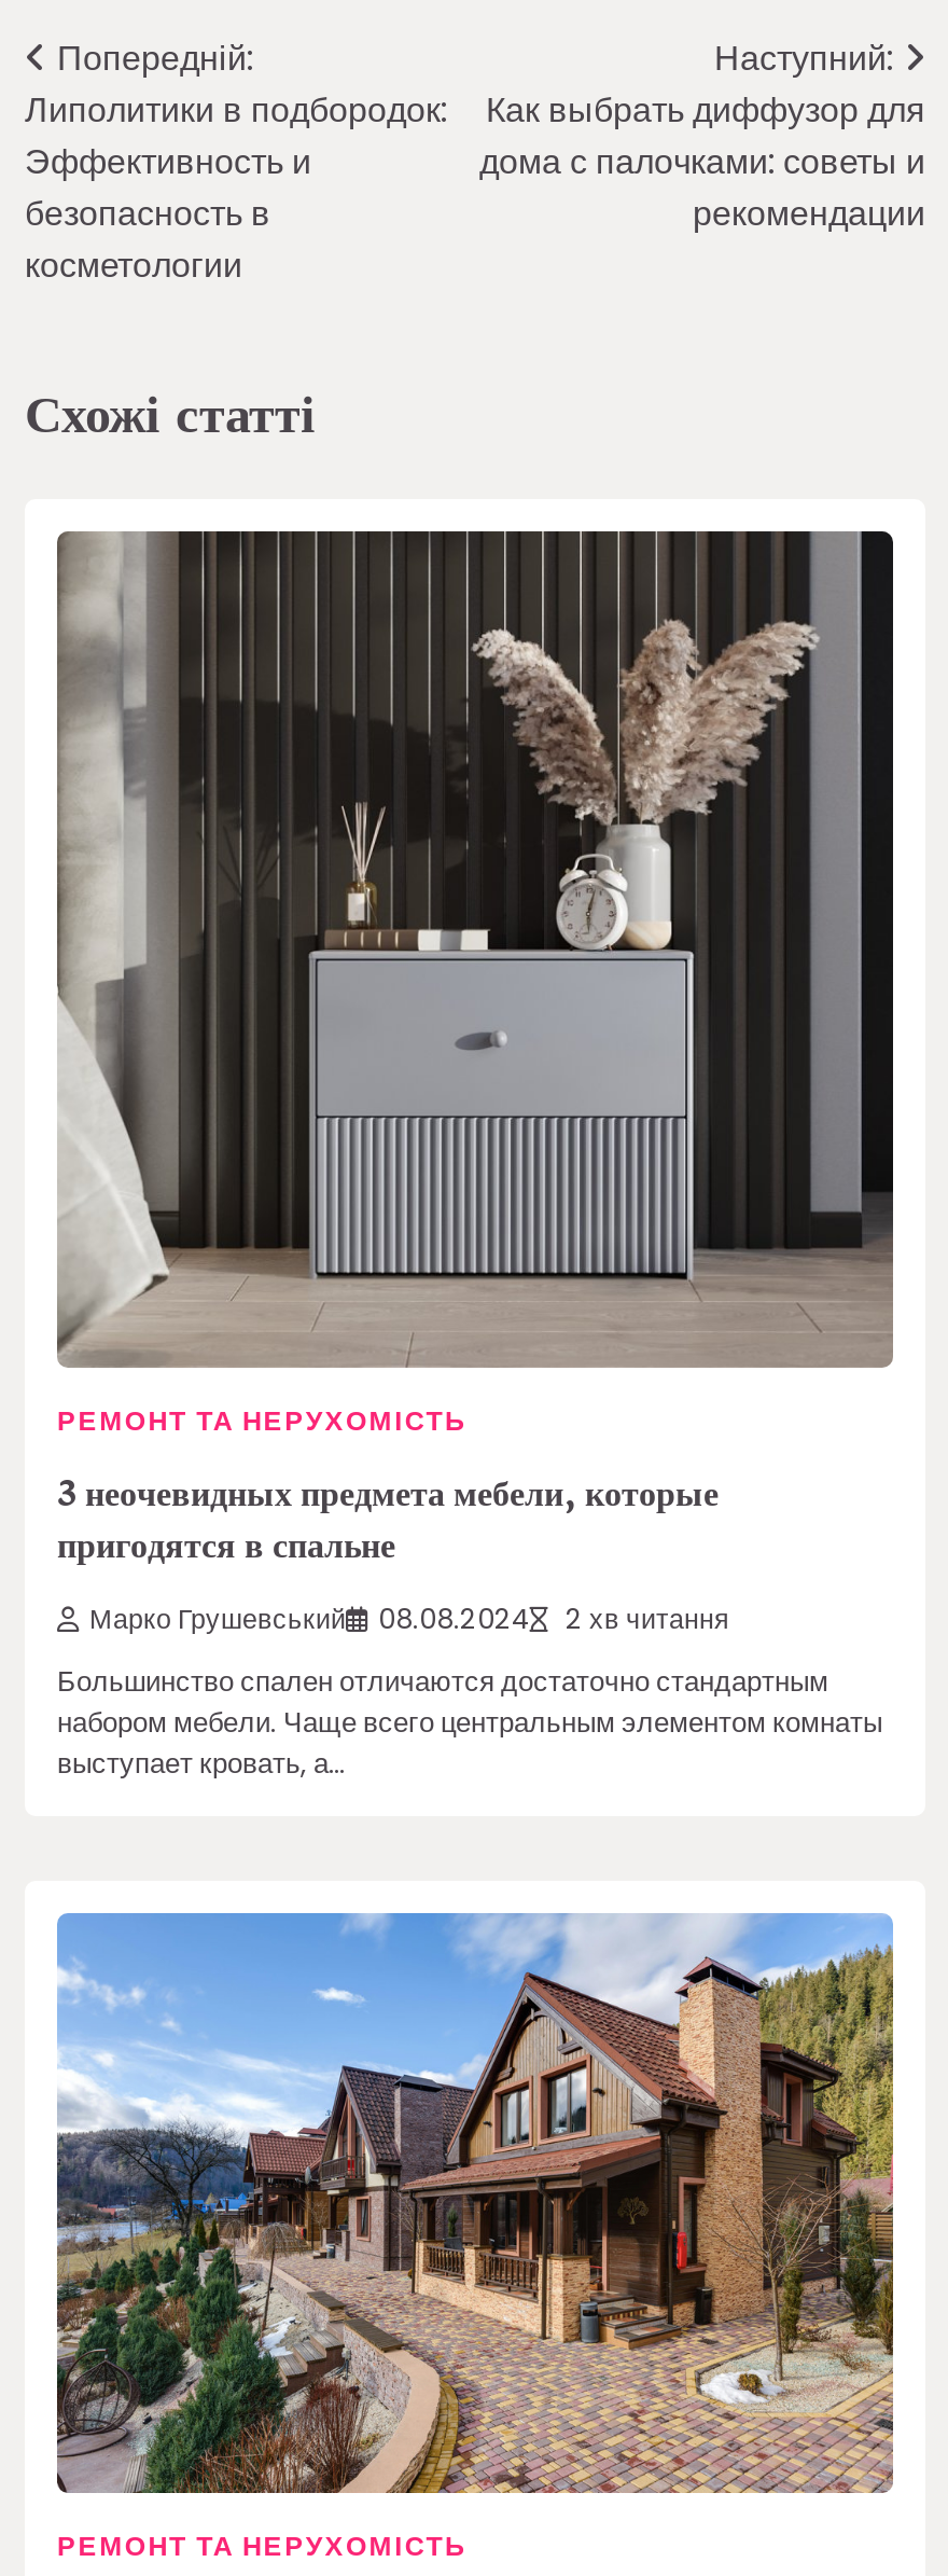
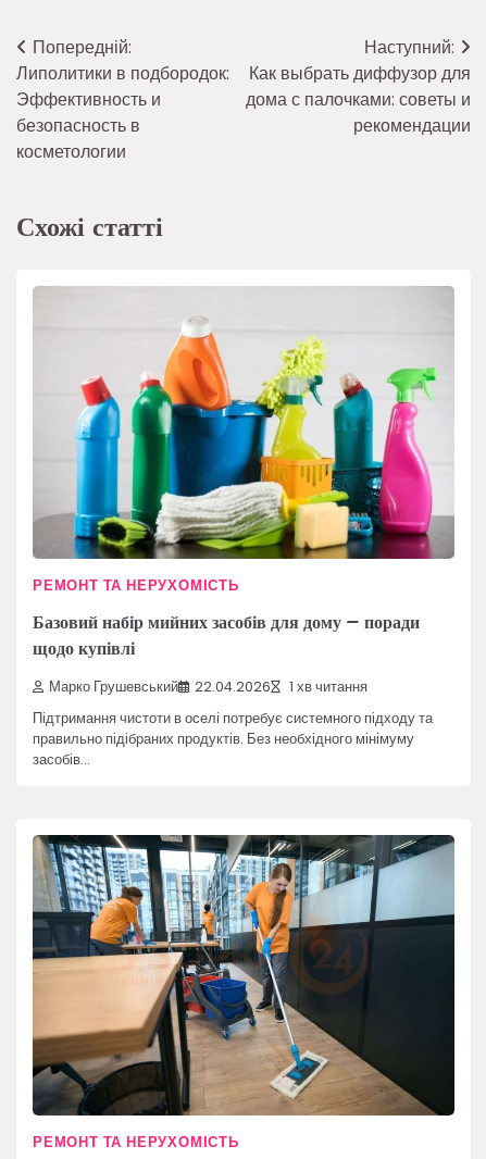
- [image]
+ [image]

- 3 неочевидных предмета мебели, которые
- пригодятся в спальне
+ Базовий набір мийних засобів для дому – поради
+ щодо купівлі

- 08.08.2024
- 2 хв читання
+ 22.04.2026
+ 1 хв читання

- Большинство спален отличаются достаточно стандартным
- набором мебели. Чаще всего центральным элементом комнаты
- выступает кровать, а…
+ Підтримання чистоти в оселі потребує системного підходу та
+ правильно підібраних продуктів. Без необхідного мінімуму
+ засобів…

- [image]
+ [image]
